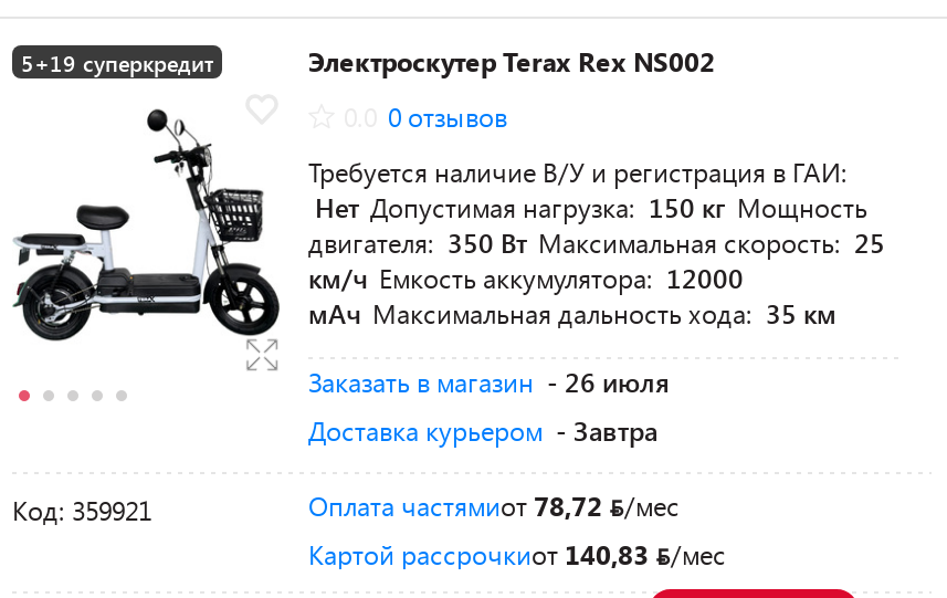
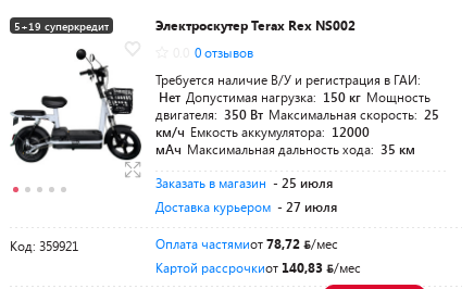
- Заказать в магазин - 26 июля
- Доставка курьером - Завтра
+ Заказать в магазин - 25 июля
+ Доставка курьером - 27 июля
